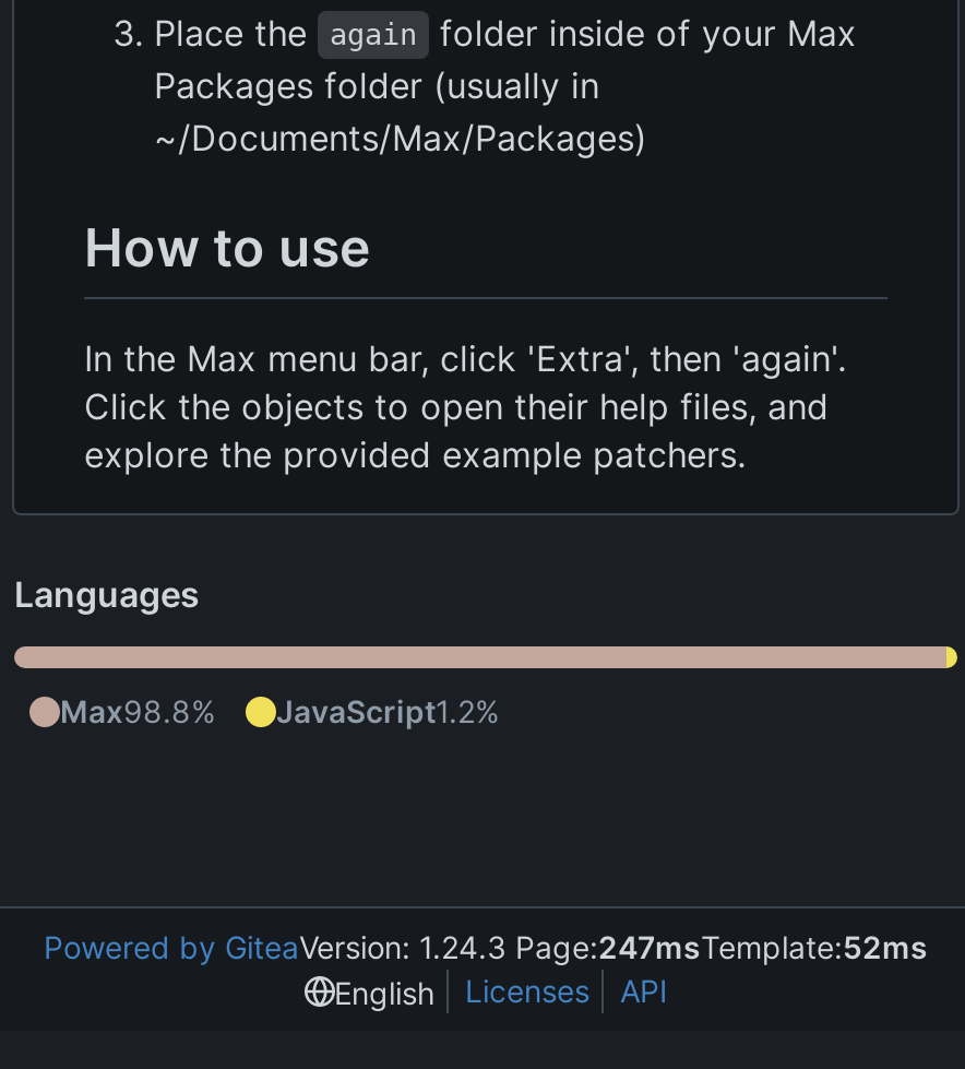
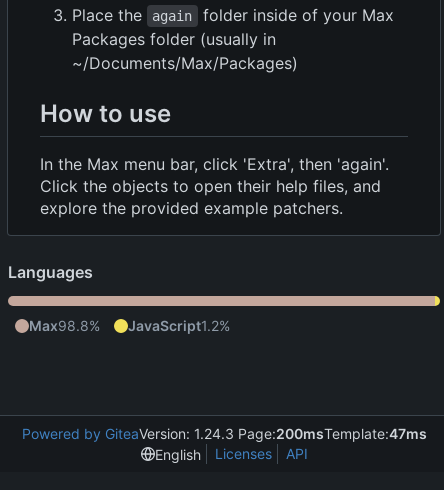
- Powered by GiteaVersion: 1.24.3 Page:247msTemplate:52ms
+ Powered by GiteaVersion: 1.24.3 Page:200msTemplate:47ms
